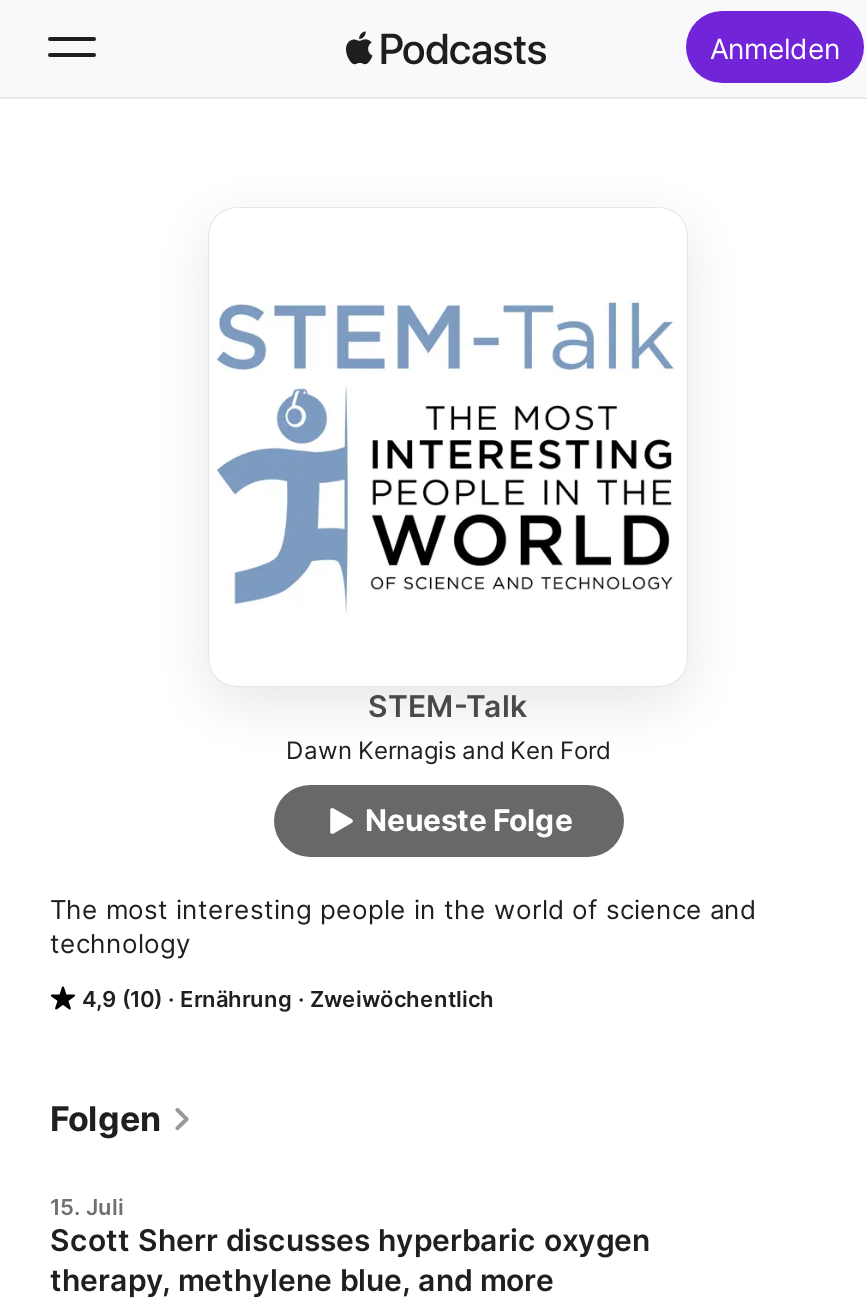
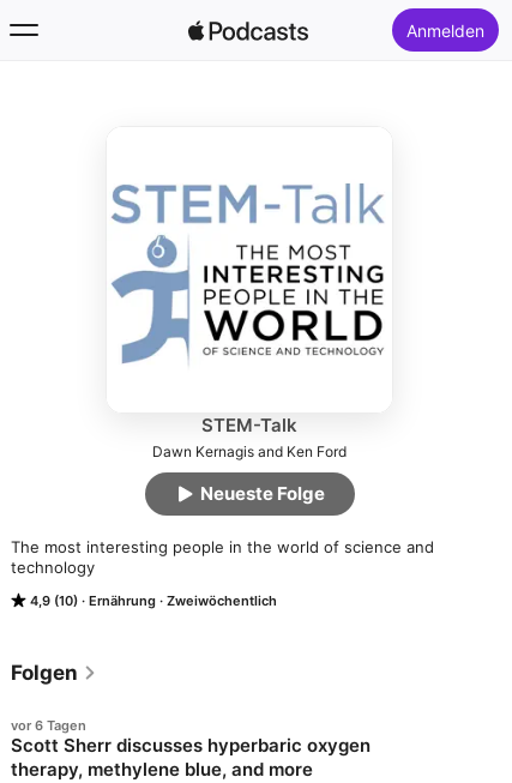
- 15. Juli
+ vor 6 Tagen
